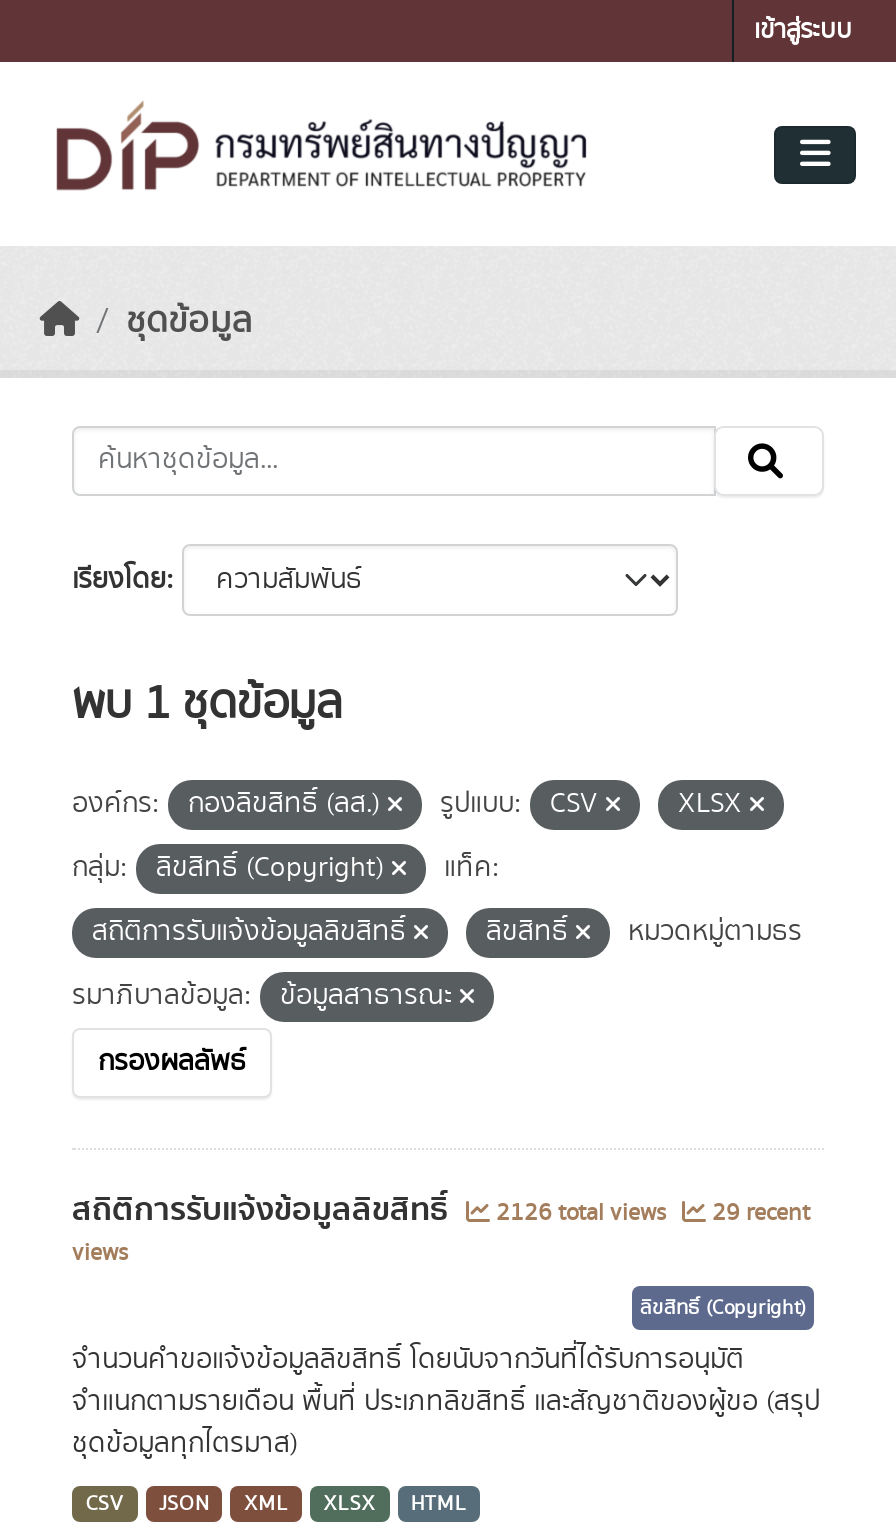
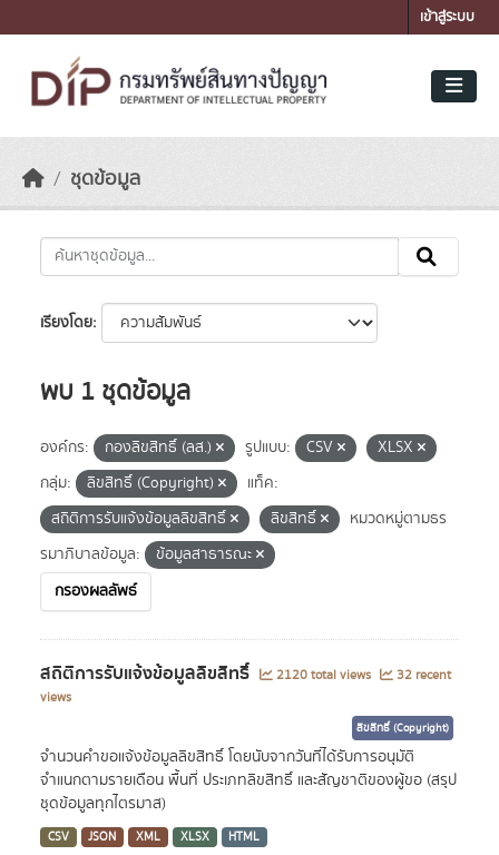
- 2126 total views
+ 2120 total views

- 29 recent
+ 32 recent
